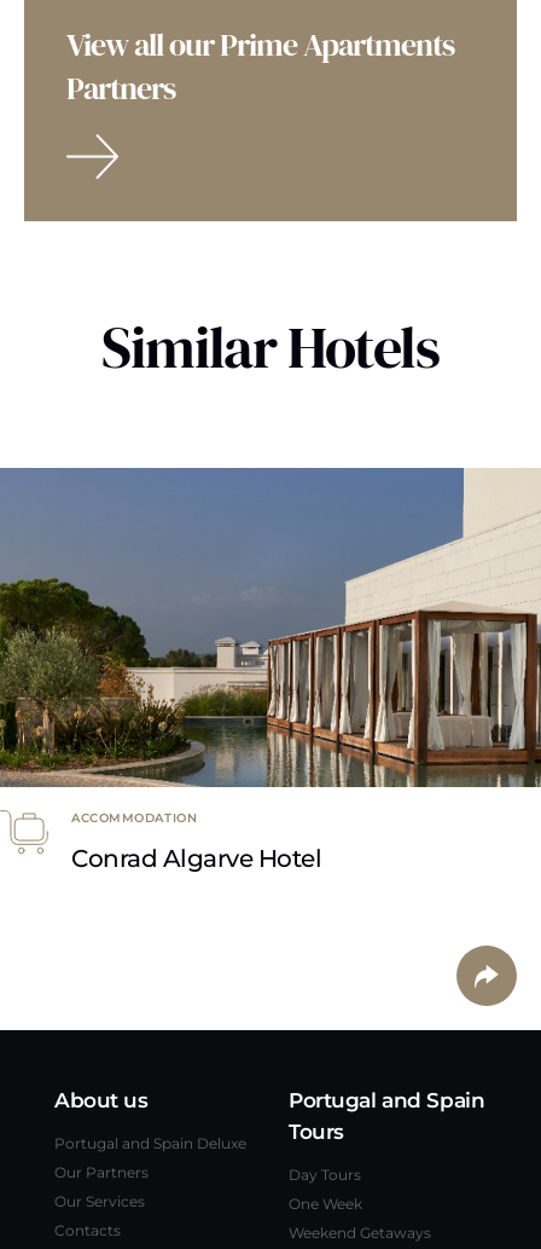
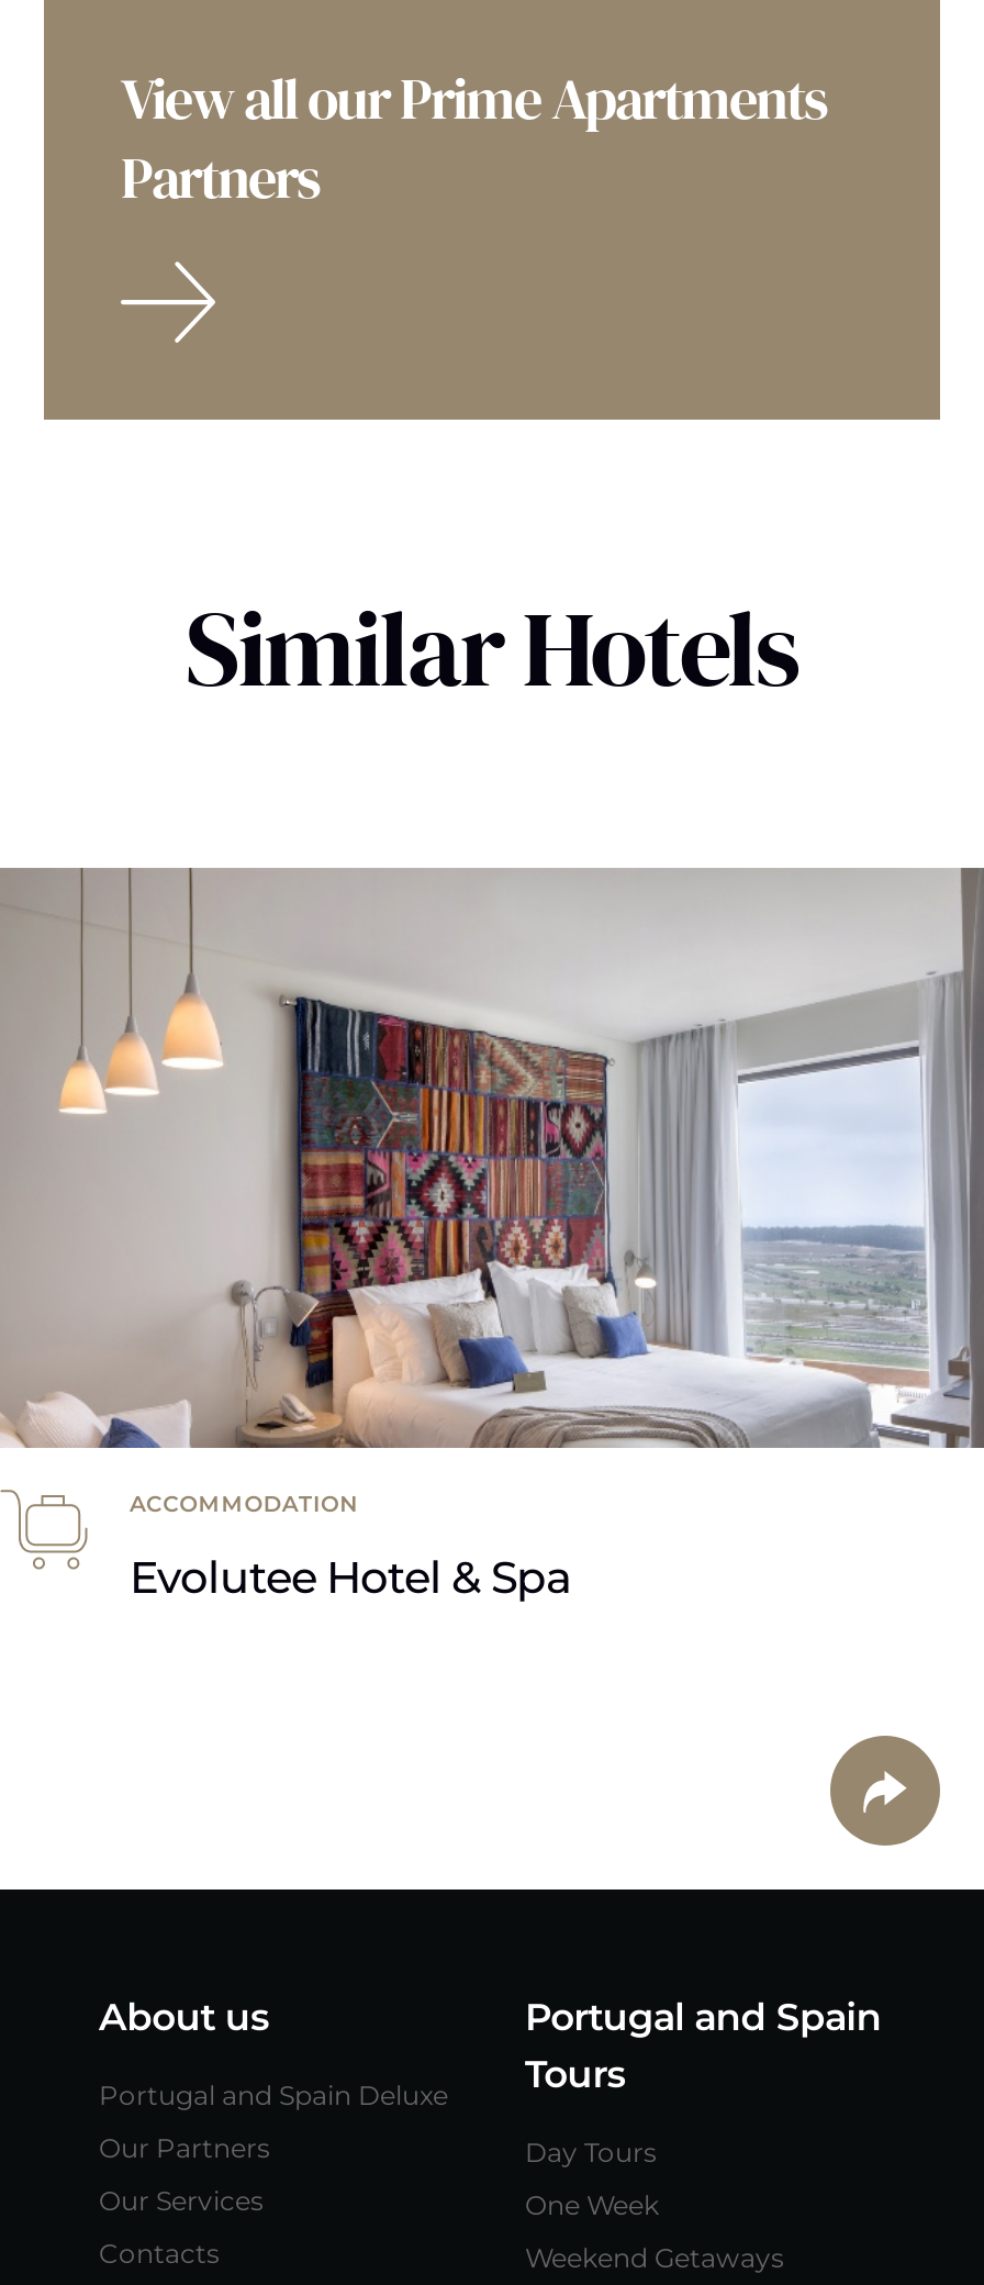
- [image]
+ [image]

- Conrad Algarve Hotel
+ Evolutee Hotel & Spa
